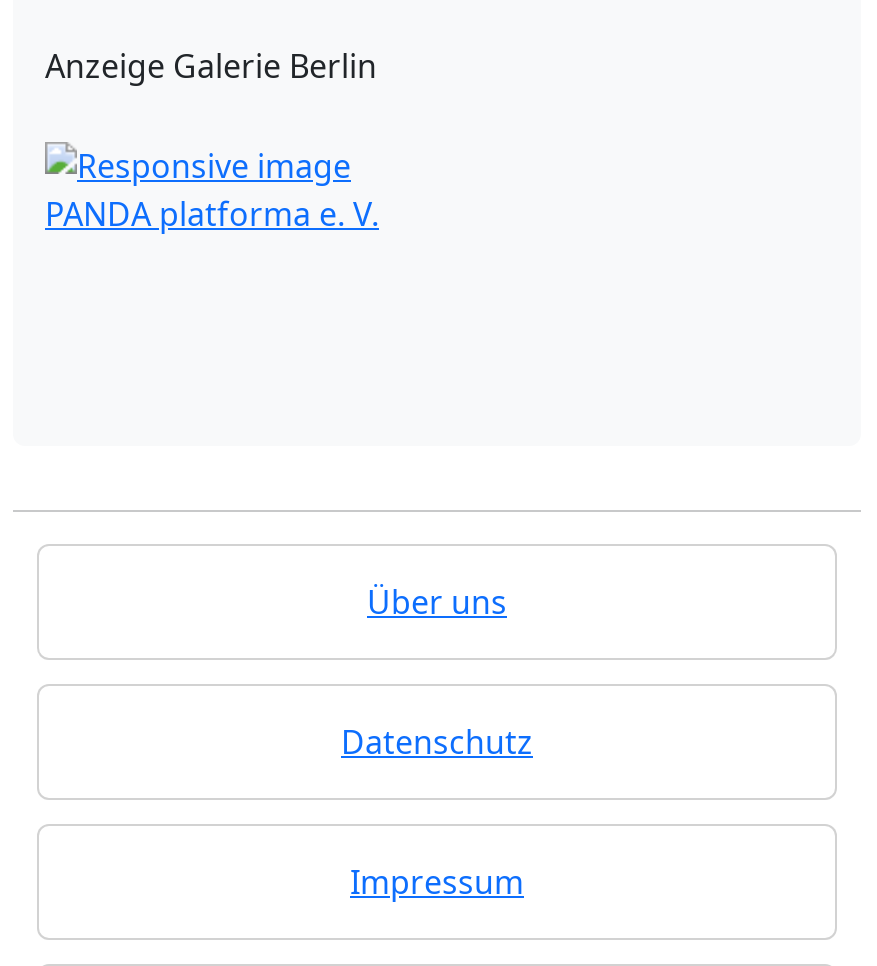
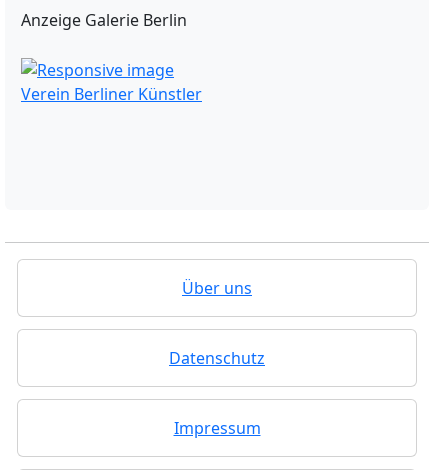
- PANDA platforma e. V.
+ Verein Berliner Künstler
